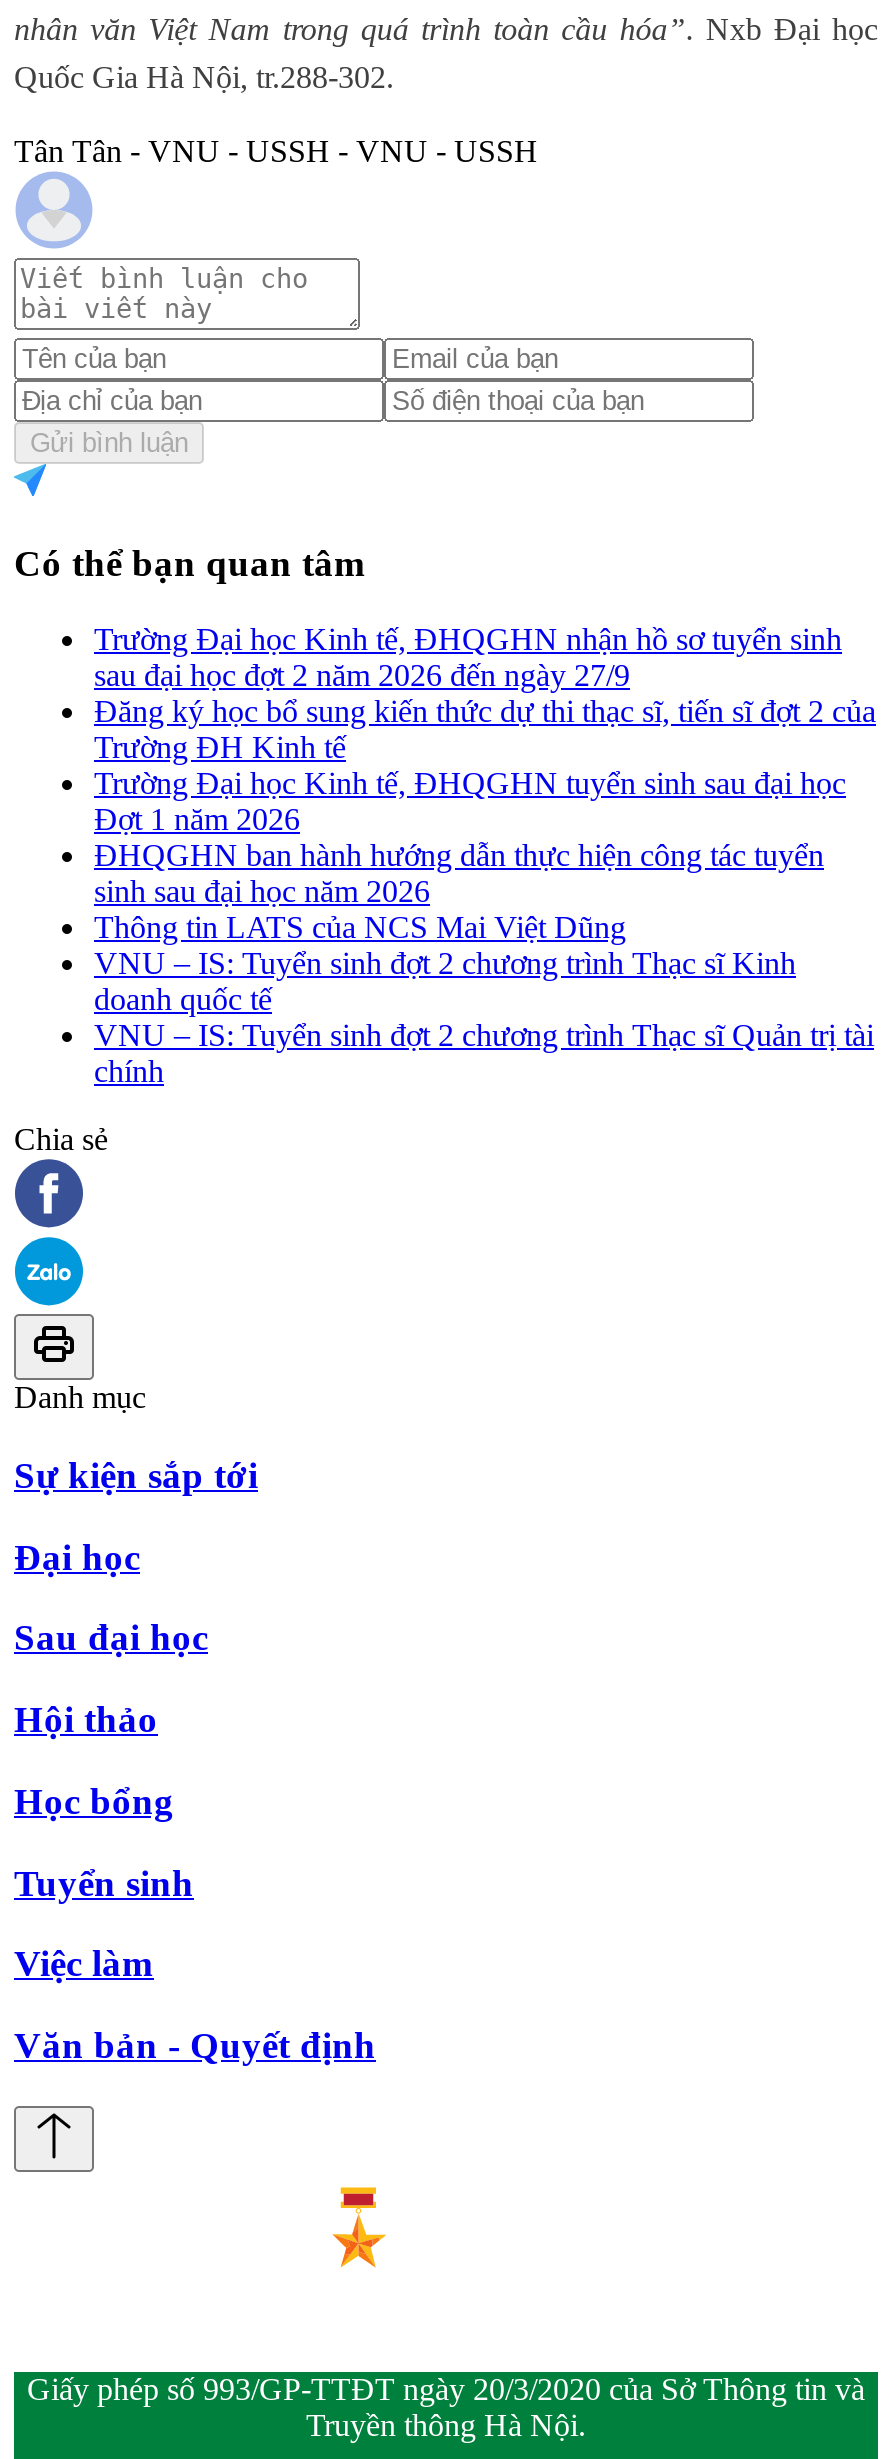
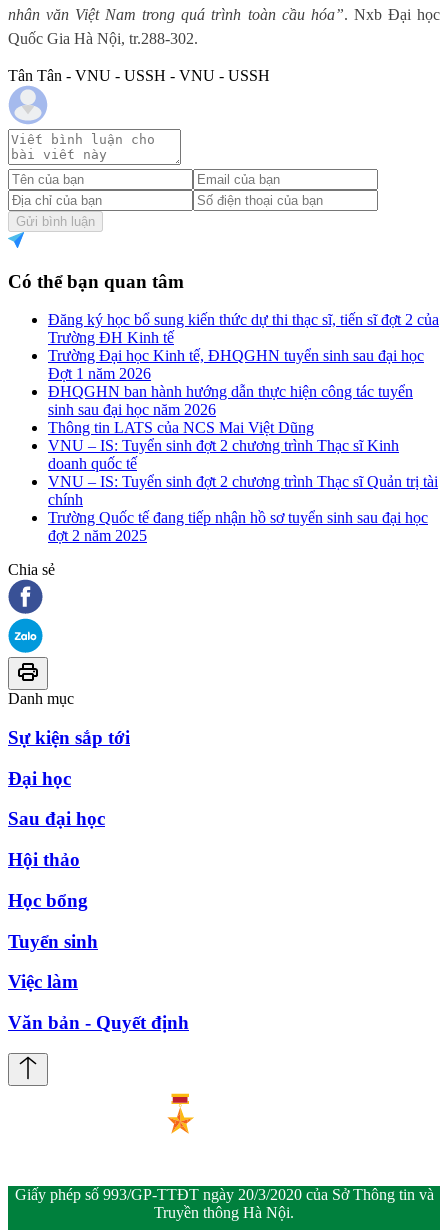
- Trường Đại học Kinh tế, ĐHQGHN nhận hồ sơ tuyển sinh
- sau đại học đợt 2 năm 2026 đến ngày 27/9

moved up: Đăng ký học bổ sung kiến thức dự thi thạc sĩ, tiến sĩ đợt 2 của | Trường ĐH Kinh tế | Trường Đại học Kinh tế, ĐHQGHN tuyển sinh sau đại học | ... | VNU – IS: Tuyển sinh đợt 2 chương trình Thạc sĩ Quản trị tài | chính

+ Trường Quốc tế đang tiếp nhận hồ sơ tuyển sinh sau đại học
+ đợt 2 năm 2025
